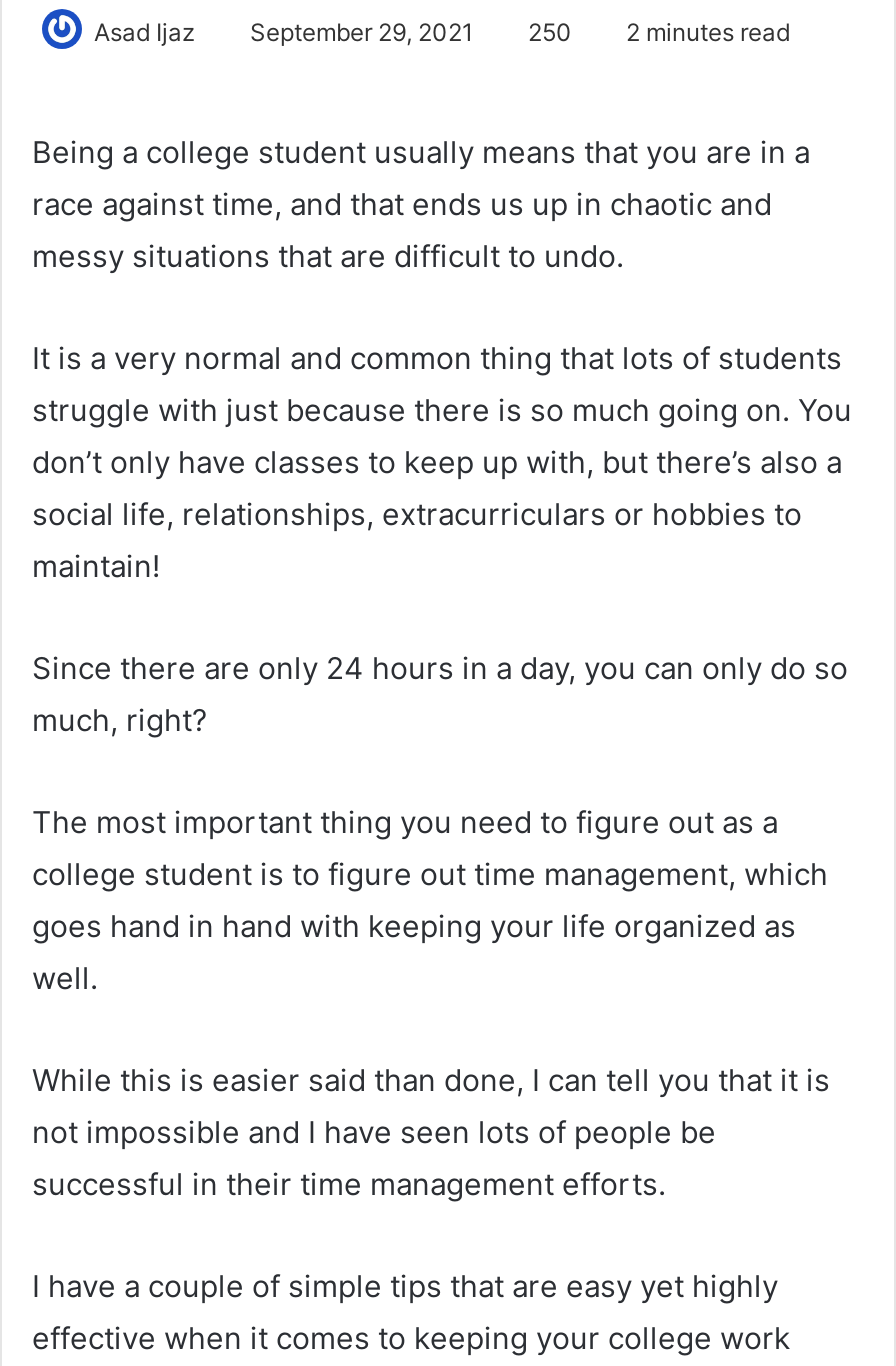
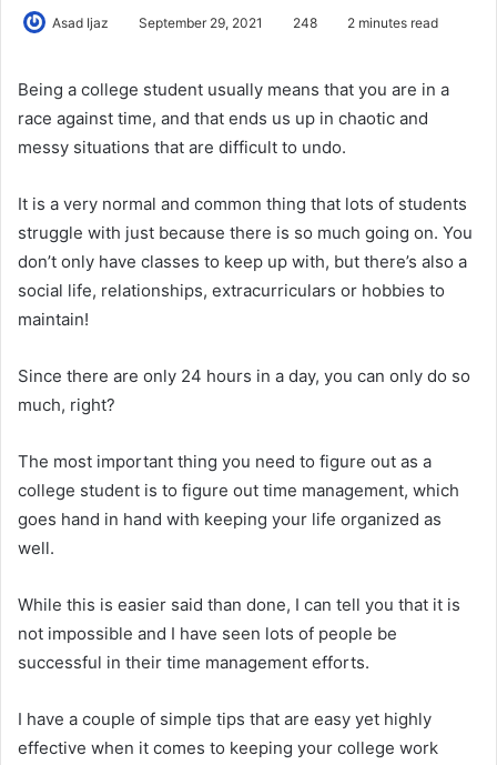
- Asad Ijaz September 29, 2021 250 2 minutes read
+ Asad Ijaz September 29, 2021 248 2 minutes read
